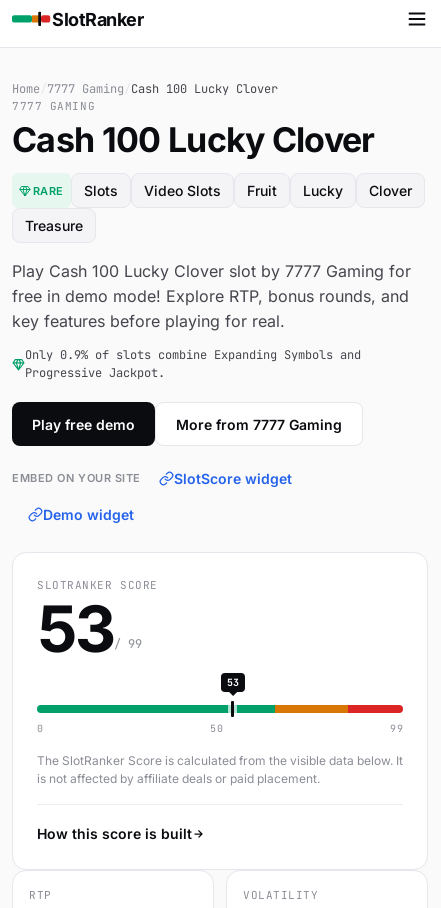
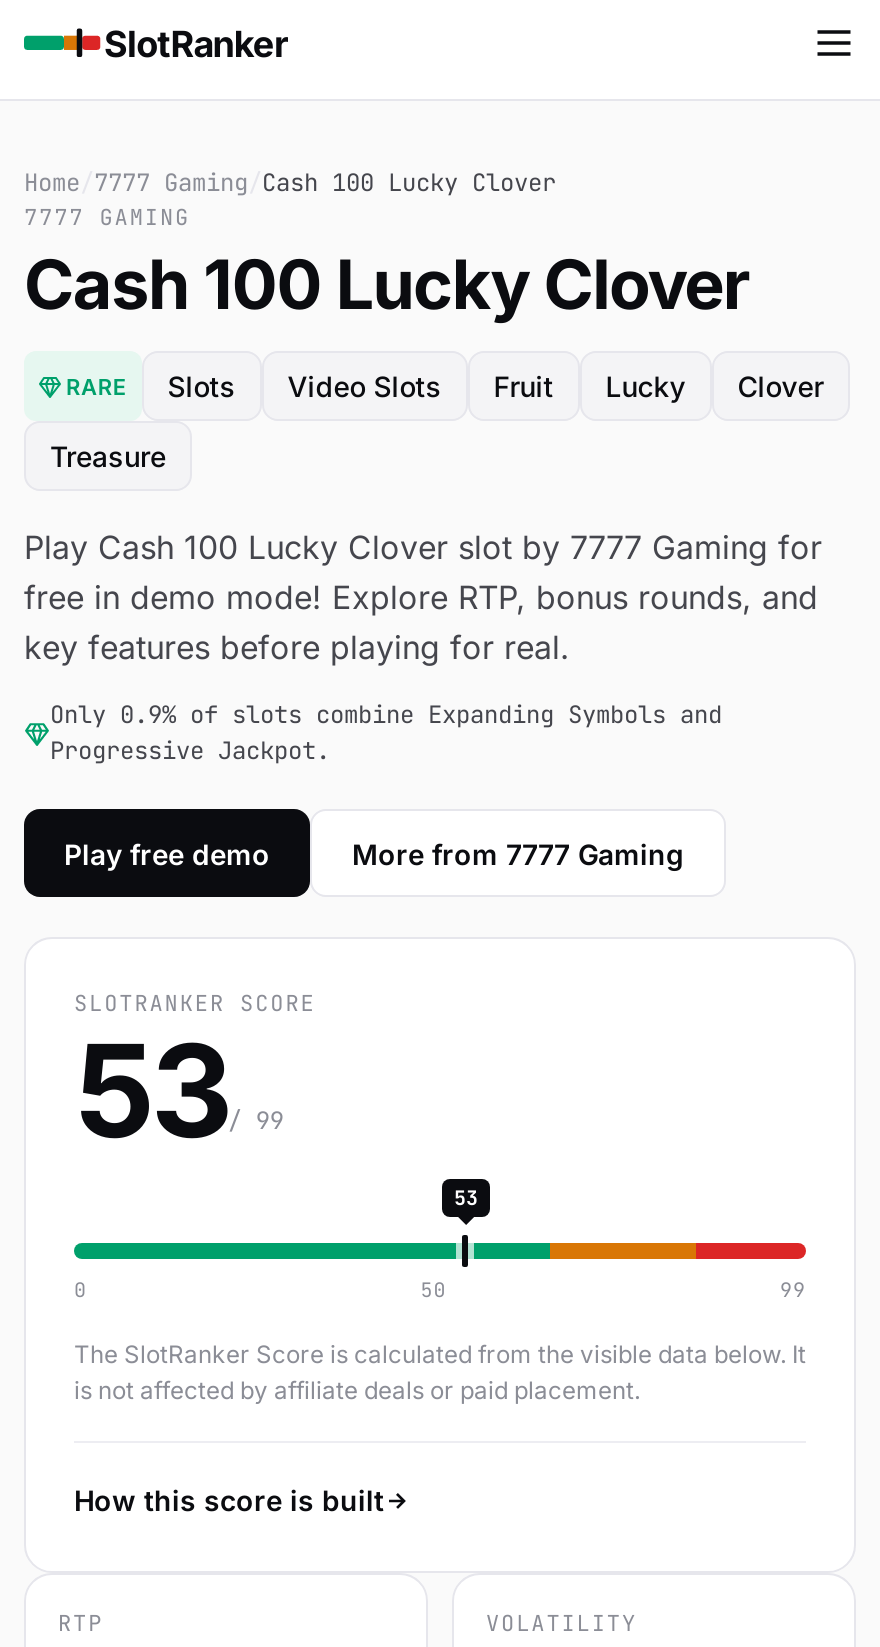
- EMBED ON YOUR SITE
- SlotScore widget
- Demo widget
